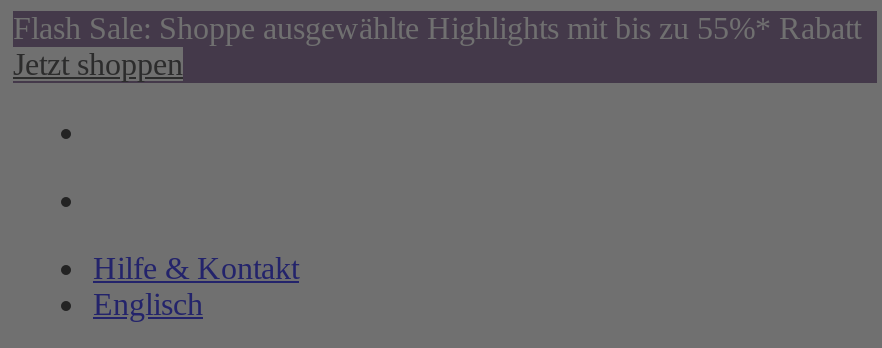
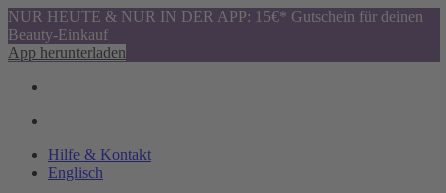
- Flash Sale: Shoppe ausgewählte Highlights mit bis zu 55%* Rabatt
- Jetzt shoppen
+ NUR HEUTE & NUR IN DER APP: 15€* Gutschein für deinen
+ Beauty-Einkauf
+ App herunterladen
